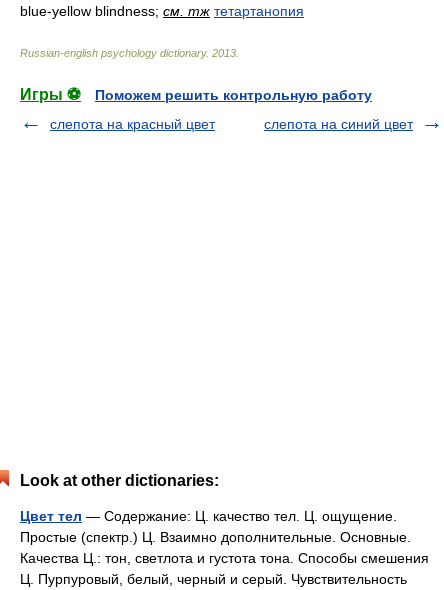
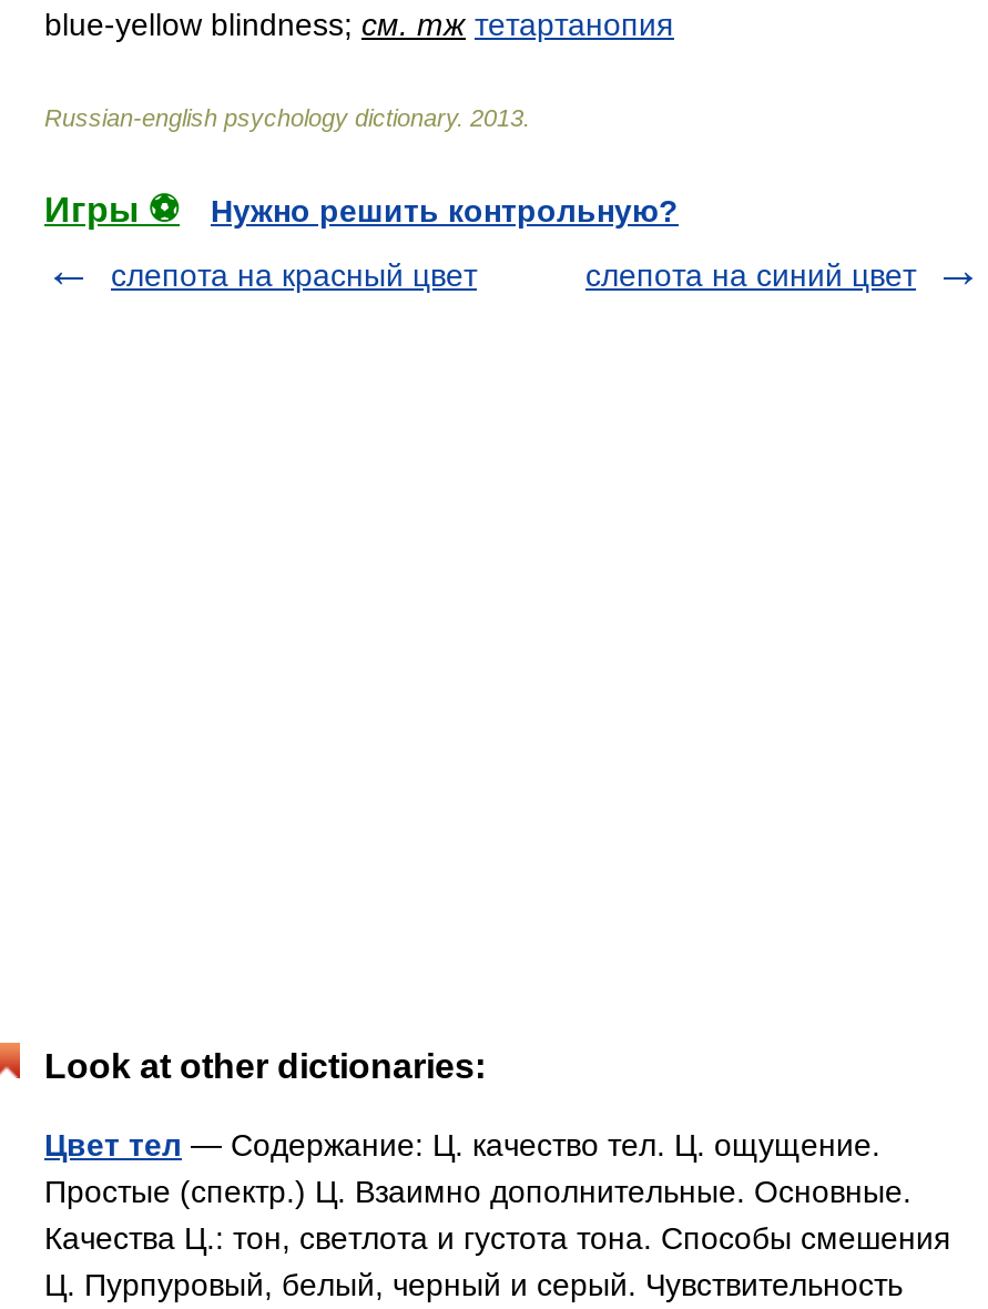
- Поможем решить контрольную работу
+ Нужно решить контрольную?
